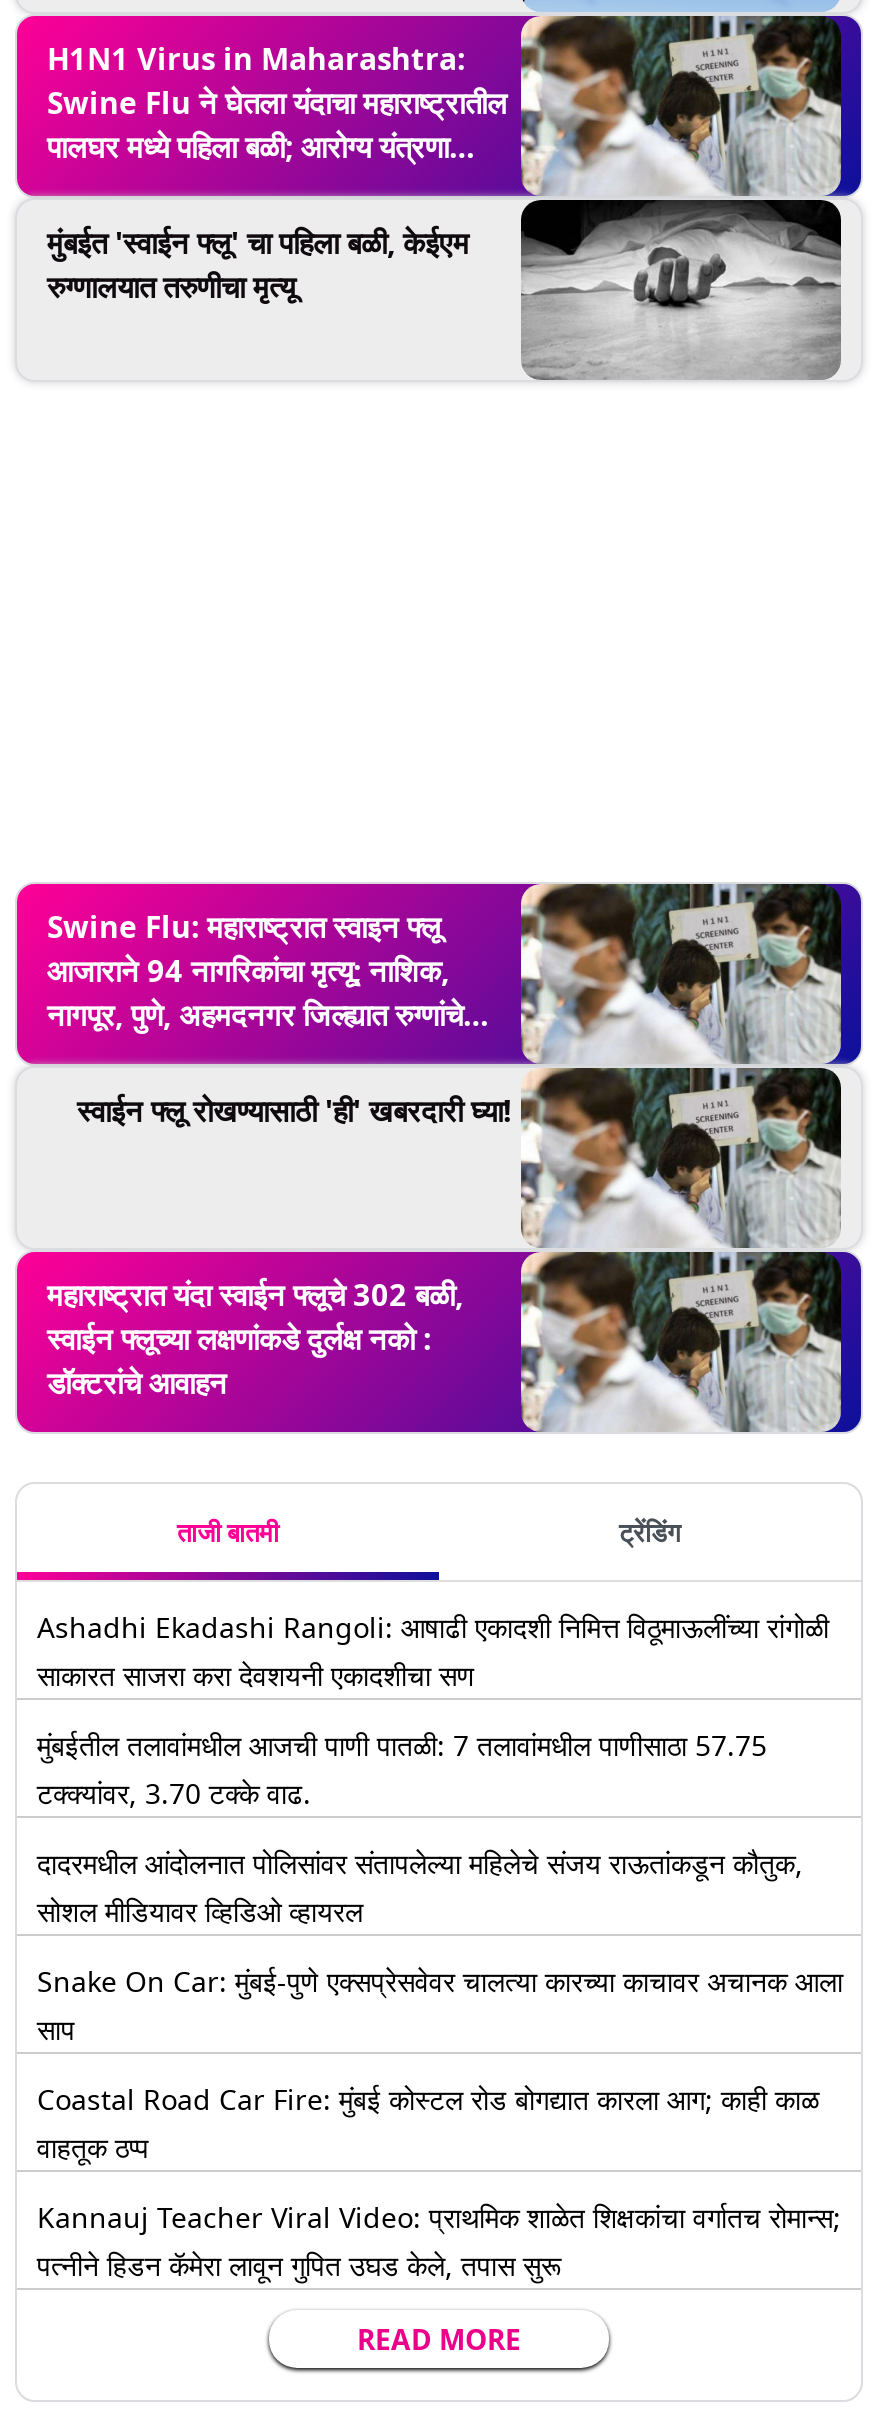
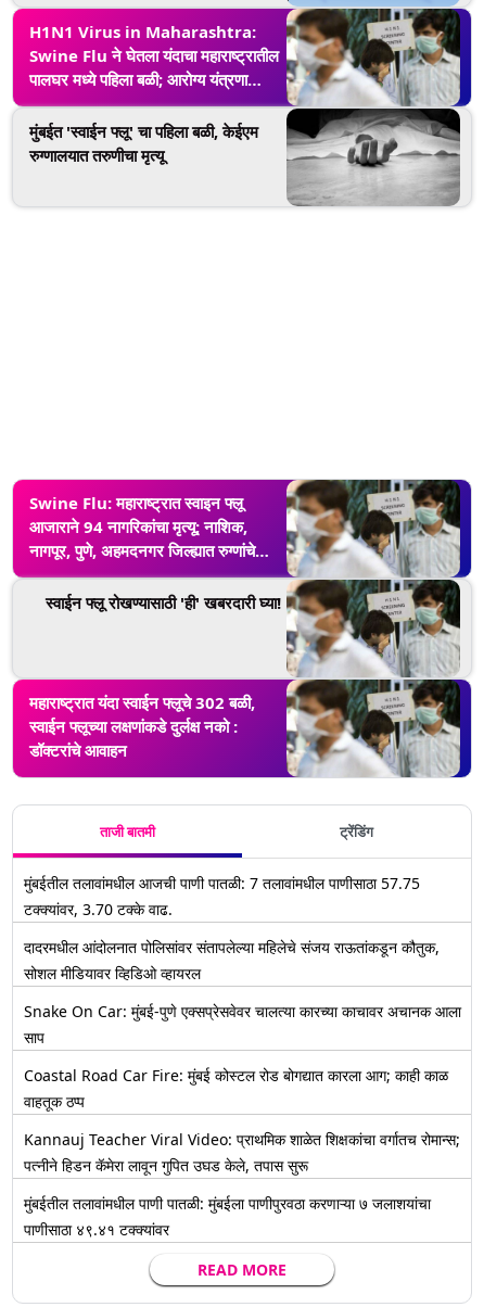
- Ashadhi Ekadashi Rangoli: आषाढी एकादशी निमित्त विठूमाऊलींच्या रांगोळी
- साकारत साजरा करा देवशयनी एकादशीचा सण

moved up: मुंबईतील तलावांमधील आजची पाणी पातळी: 7 तलावांमधील पाणीसाठा 57.75 | टक्क्यांवर, 3.70 टक्के वाढ. | दादरमधील आंदोलनात पोलिसांवर संतापलेल्या महिलेचे संजय राऊतांकडून कौतुक, | ... | Kannauj Teacher Viral Video: प्राथमिक शाळेत शिक्षकांचा वर्गातच रोमान्स; | पत्नीने हिडन कॅमेरा लावून गुपित उघड केले, तपास सुरू

+ मुंबईतील तलावांमधील पाणी पातळी: मुंबईला पाणीपुरवठा करणाऱ्या ७ जलाशयांचा
+ पाणीसाठा ४९.४१ टक्क्यांवर
